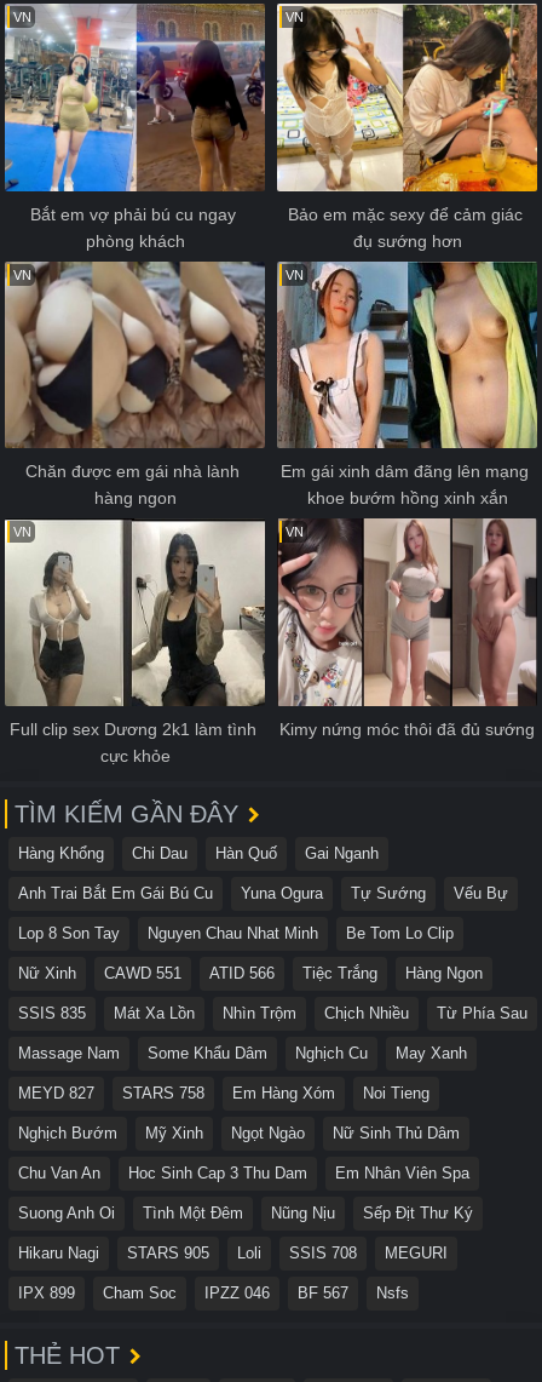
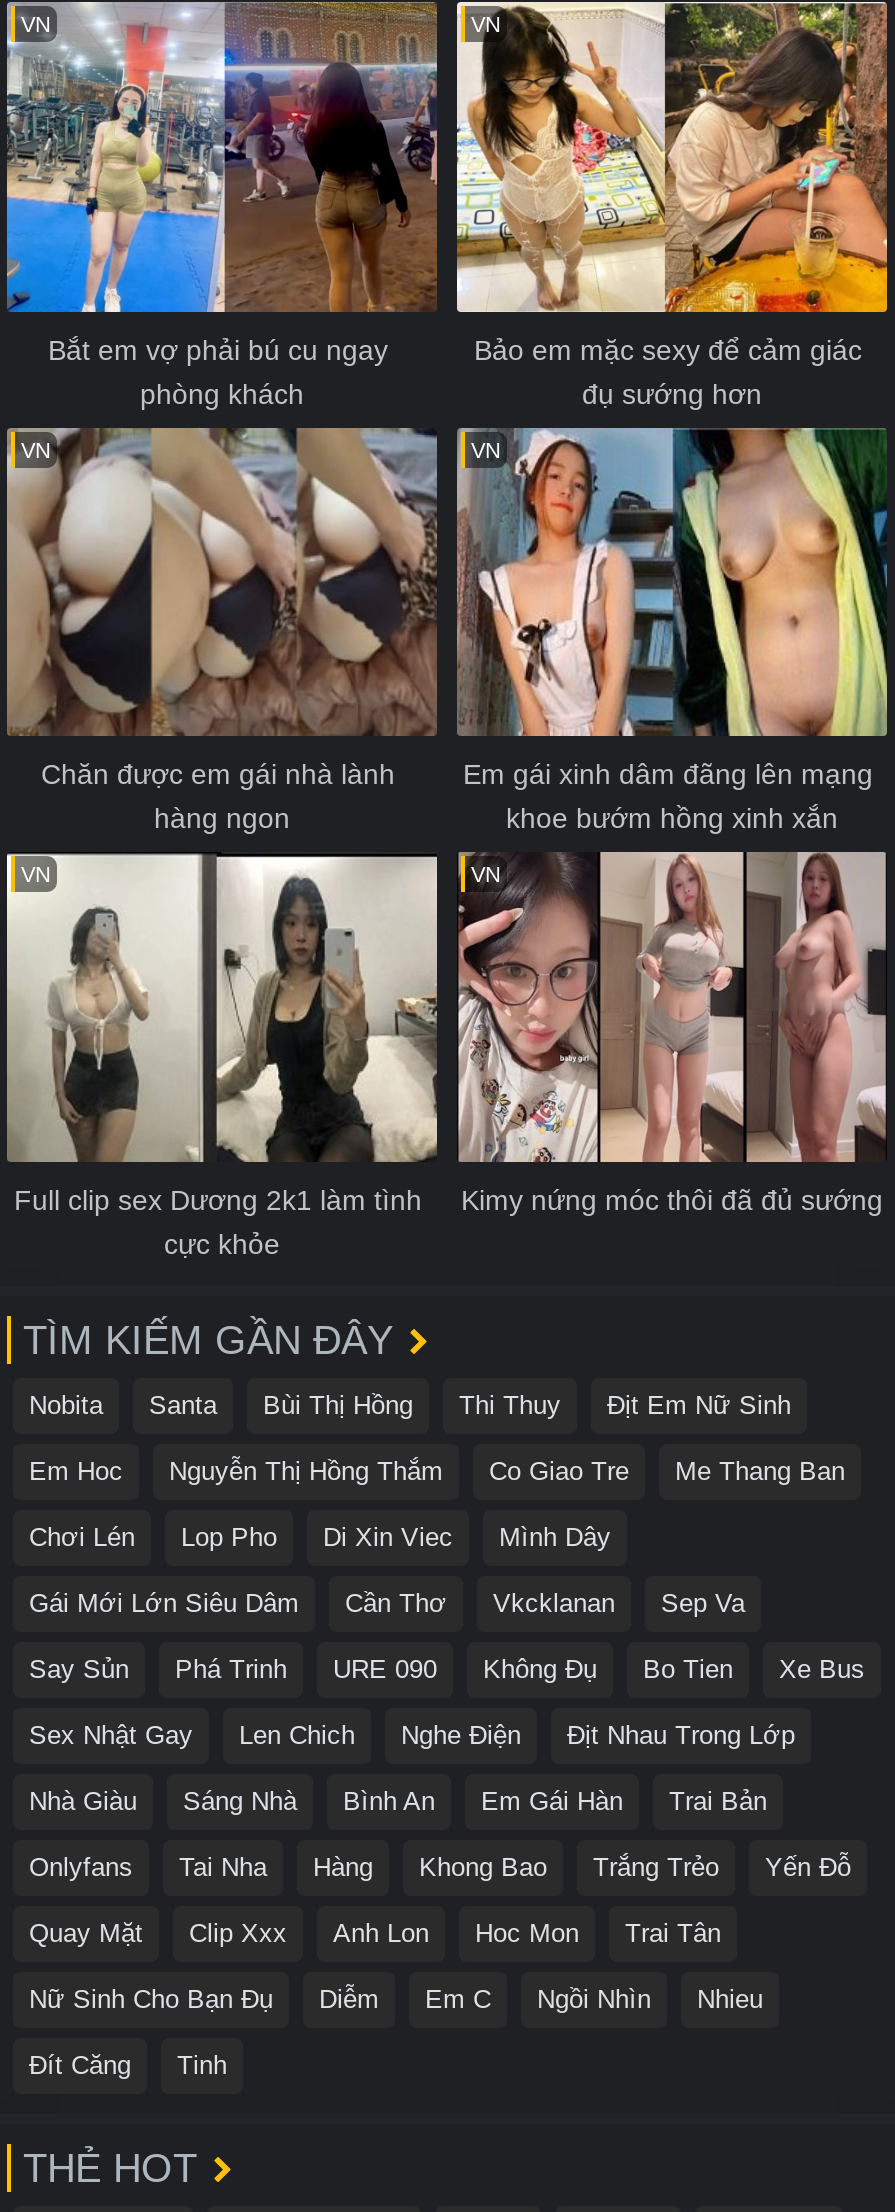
- Hàng Khổng
- Chi Dau
- Hàn Quố
- Gai Nganh
- Anh Trai Bắt Em Gái Bú Cu
- Yuna Ogura
- Tự Sướng
- Vếu Bự
- Lop 8 Son Tay
- Nguyen Chau Nhat Minh
- Be Tom Lo Clip
- Nữ Xinh
- CAWD 551
- ATID 566
- Tiệc Trắng
- Hàng Ngon
- SSIS 835
- Mát Xa Lồn
- Nhìn Trộm
- Chịch Nhiều
- Từ Phía Sau
- Massage Nam
- Some Khẩu Dâm
- Nghịch Cu
- May Xanh
- MEYD 827
- STARS 758
- Em Hàng Xóm
- Noi Tieng
- Nghịch Bướm
- Mỹ Xinh
- Ngọt Ngào
- Nữ Sinh Thủ Dâm
- Chu Van An
- Hoc Sinh Cap 3 Thu Dam
- Em Nhân Viên Spa
- Suong Anh Oi
- Tình Một Đêm
- Nũng Nịu
- Sếp Địt Thư Ký
- Hikaru Nagi
- STARS 905
- Loli
- SSIS 708
- MEGURI
- IPX 899
- Cham Soc
- IPZZ 046
- BF 567
- Nsfs
+ Nobita
+ Santa
+ Bùi Thị Hồng
+ Thi Thuy
+ Địt Em Nữ Sinh
+ Em Hoc
+ Nguyễn Thị Hồng Thắm
+ Co Giao Tre
+ Me Thang Ban
+ Chơi Lén
+ Lop Pho
+ Di Xin Viec
+ Mình Dây
+ Gái Mới Lớn Siêu Dâm
+ Cần Thơ
+ Vkcklanan
+ Sep Va
+ Say Sủn
+ Phá Trinh
+ URE 090
+ Không Đụ
+ Bo Tien
+ Xe Bus
+ Sex Nhật Gay
+ Len Chich
+ Nghe Điện
+ Địt Nhau Trong Lớp
+ Nhà Giàu
+ Sáng Nhà
+ Bình An
+ Em Gái Hàn
+ Trai Bản
+ Onlyfans
+ Tai Nha
+ Hàng
+ Khong Bao
+ Trắng Trẻo
+ Yến Đỗ
+ Quay Mặt
+ Clip Xxx
+ Anh Lon
+ Hoc Mon
+ Trai Tân
+ Nữ Sinh Cho Bạn Đụ
+ Diễm
+ Em C
+ Ngồi Nhìn
+ Nhieu
+ Đít Căng
+ Tinh
